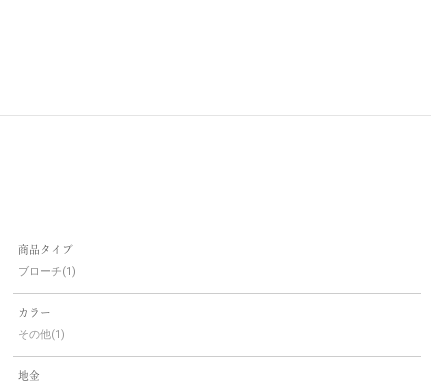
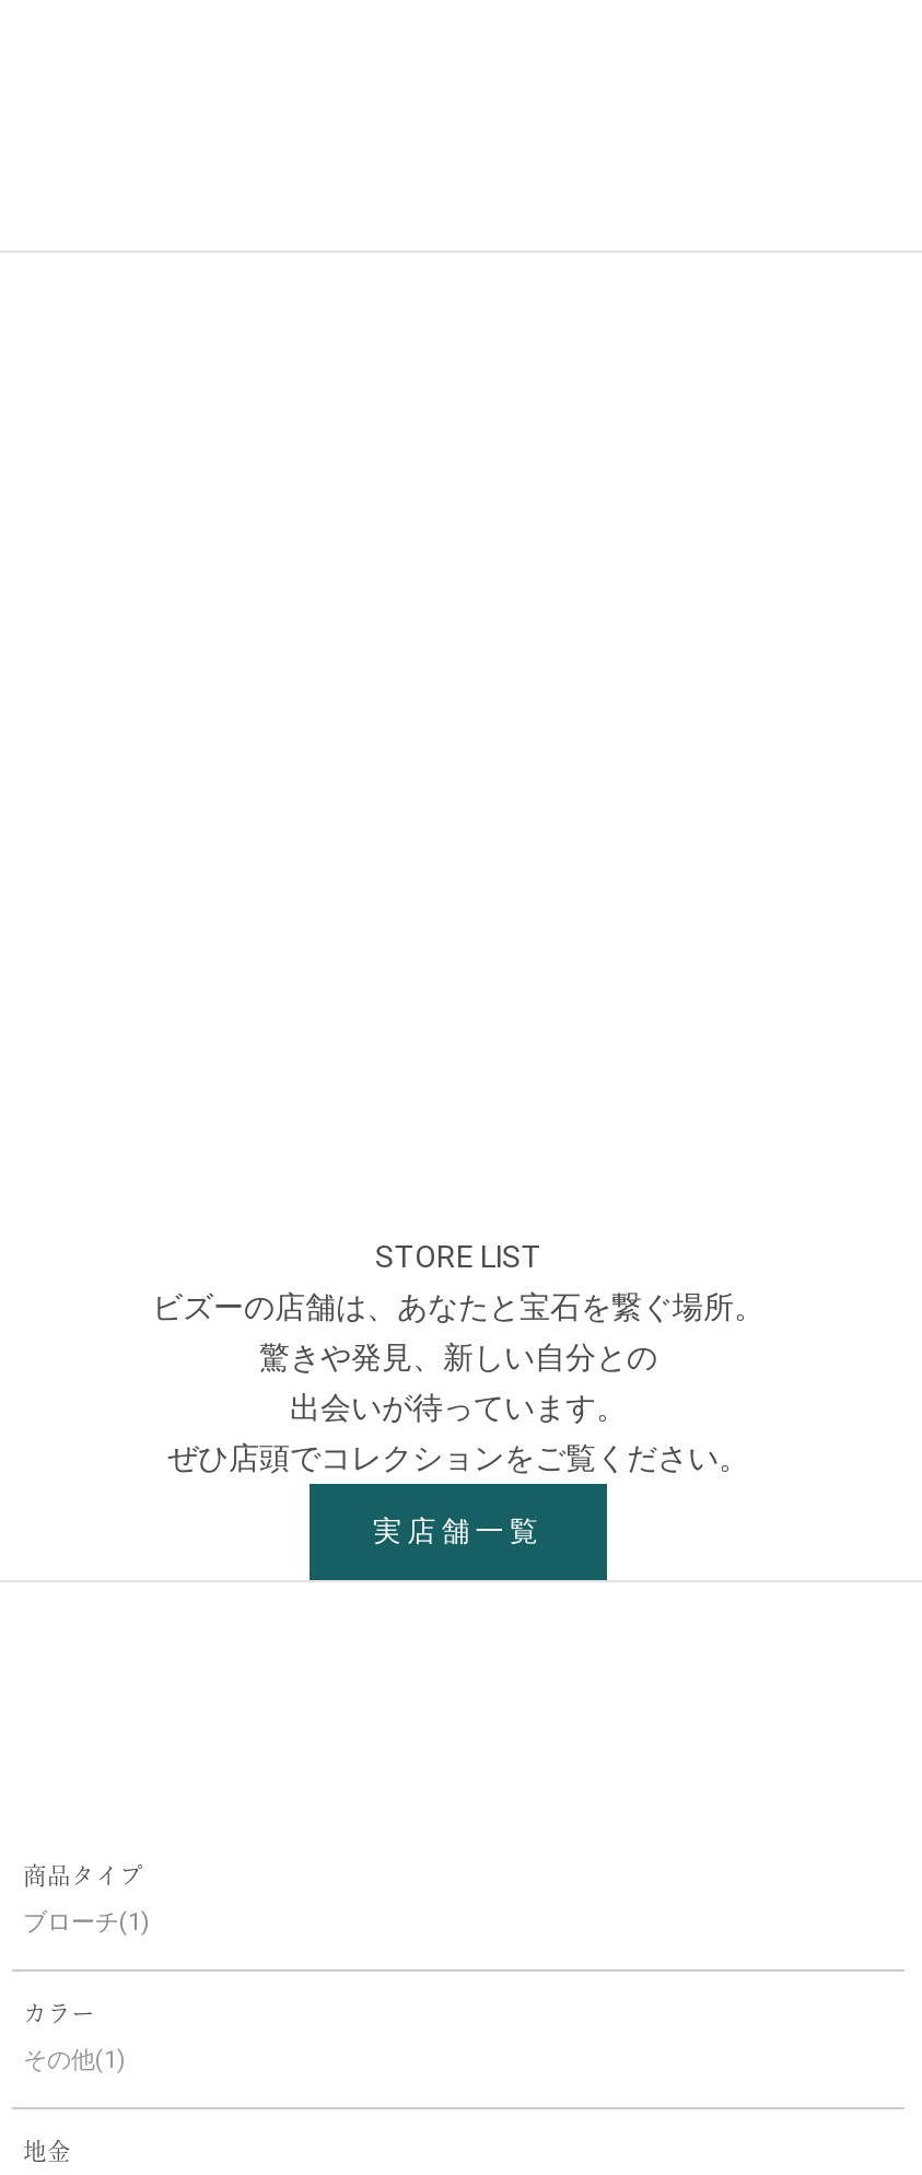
+ STORE LIST
+ ビズーの店舗は、あなたと宝石を繋ぐ場所。
+ 驚きや発見、新しい自分との
+ 出会いが待っています。
+ ぜひ店頭でコレクションをご覧ください。
+ 実店舗一覧
